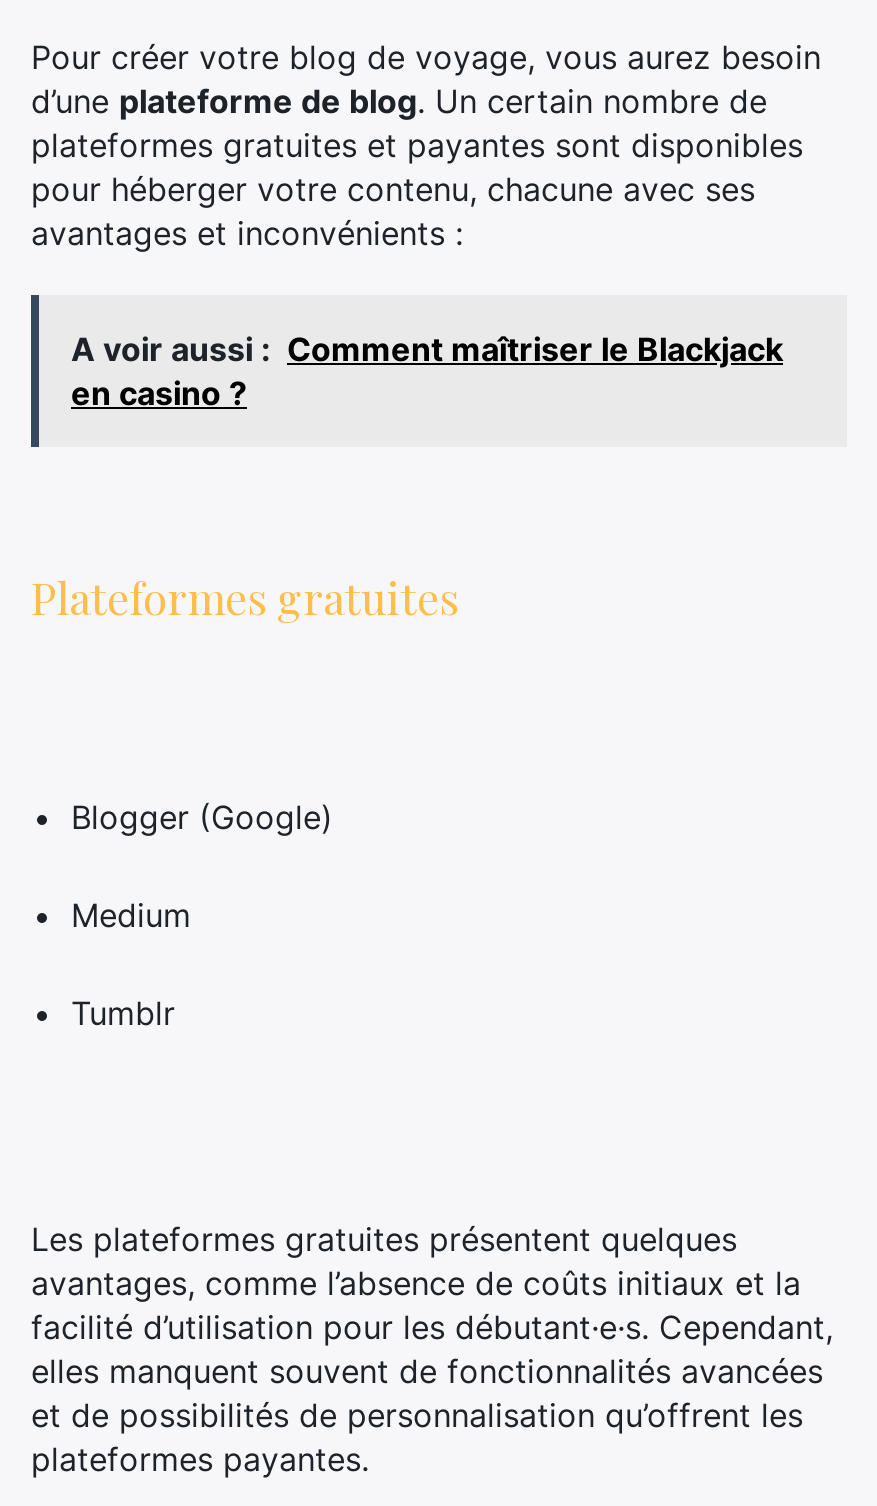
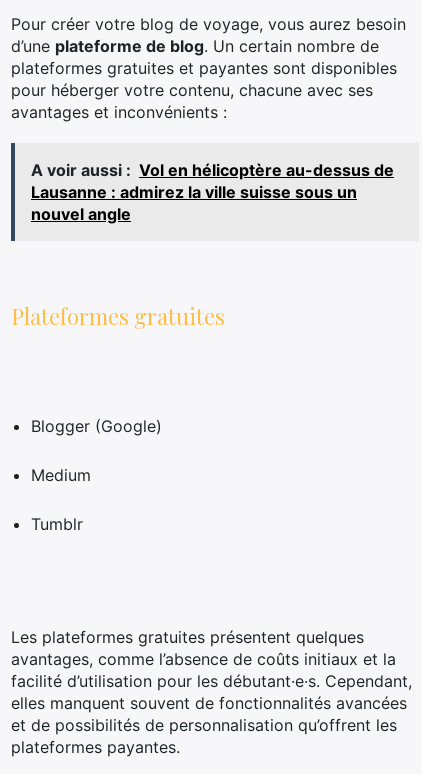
- A voir aussi : Comment maîtriser le Blackjack
- en casino ?
+ A voir aussi : Vol en hélicoptère au-dessus de
+ Lausanne : admirez la ville suisse sous un
+ nouvel angle
